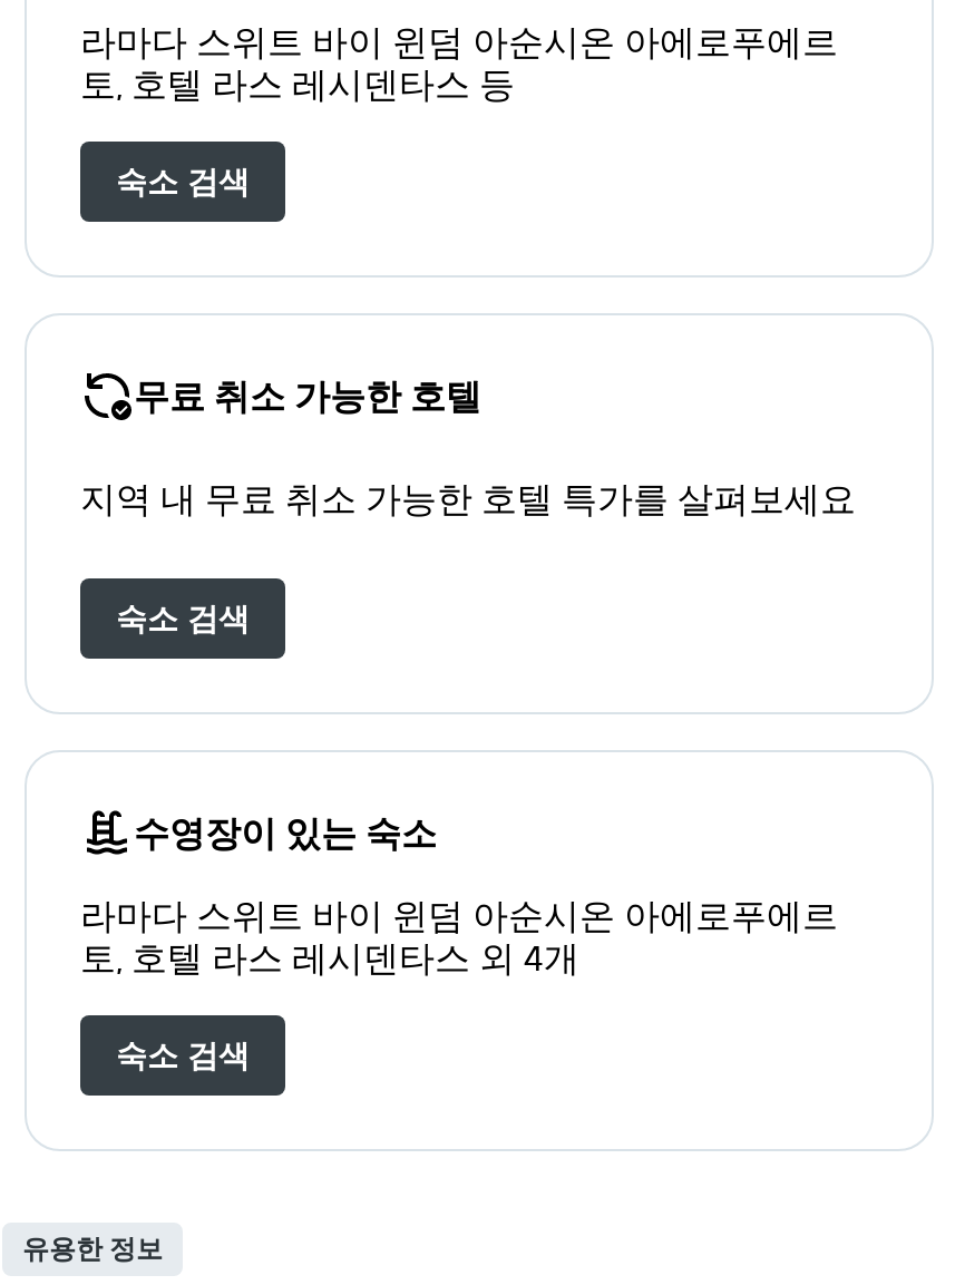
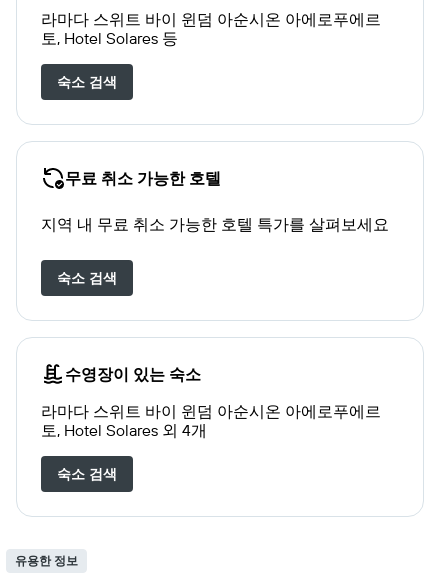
- 토, 호텔 라스 레시덴타스 등
+ 토, Hotel Solares 등

- 토, 호텔 라스 레시덴타스 외 4개
+ 토, Hotel Solares 외 4개
